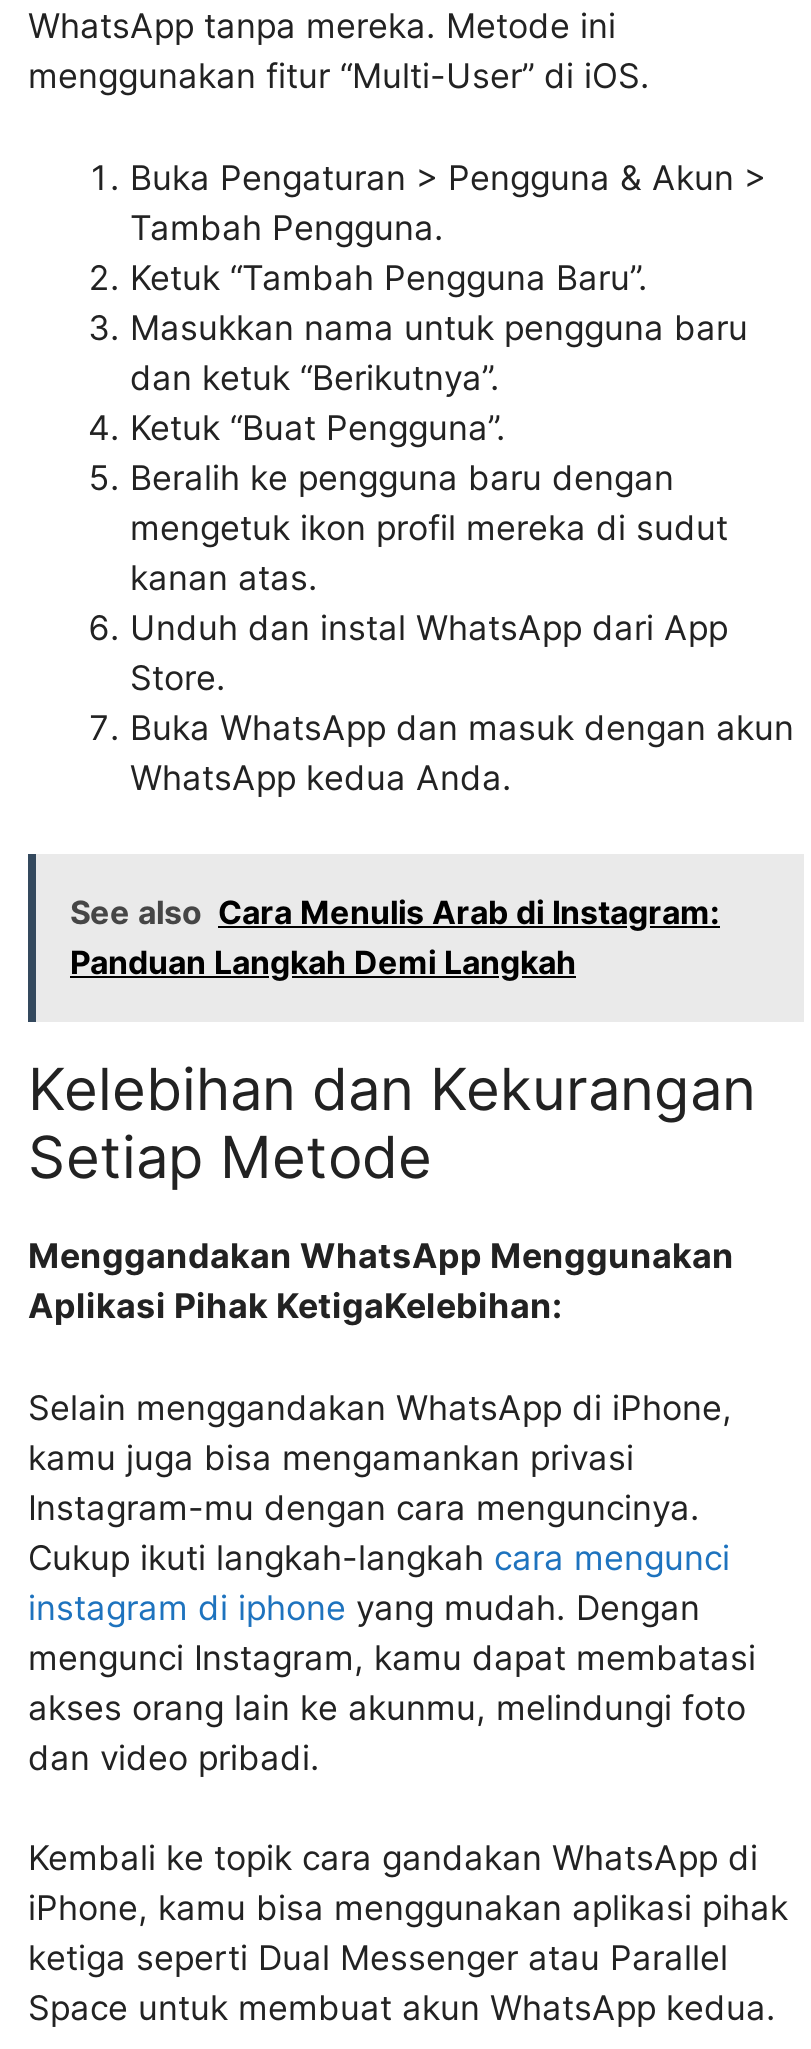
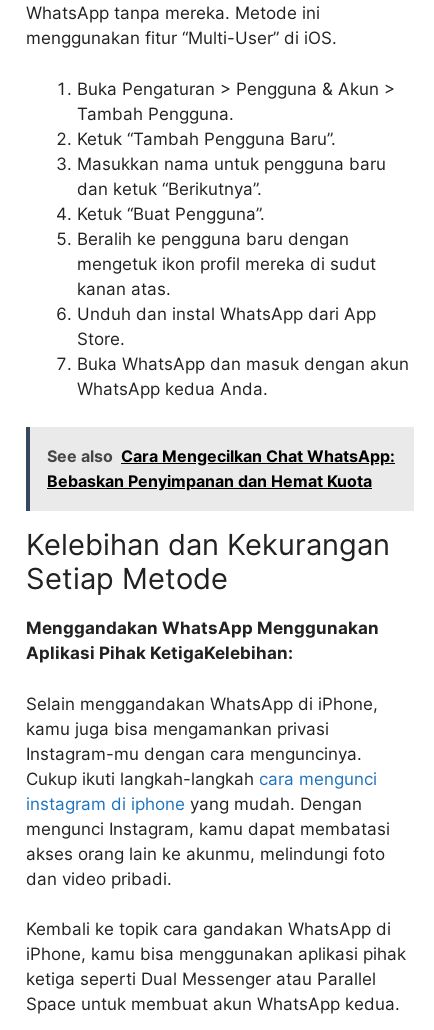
- See also Cara Menulis Arab di Instagram:
- Panduan Langkah Demi Langkah
+ See also Cara Mengecilkan Chat WhatsApp:
+ Bebaskan Penyimpanan dan Hemat Kuota
